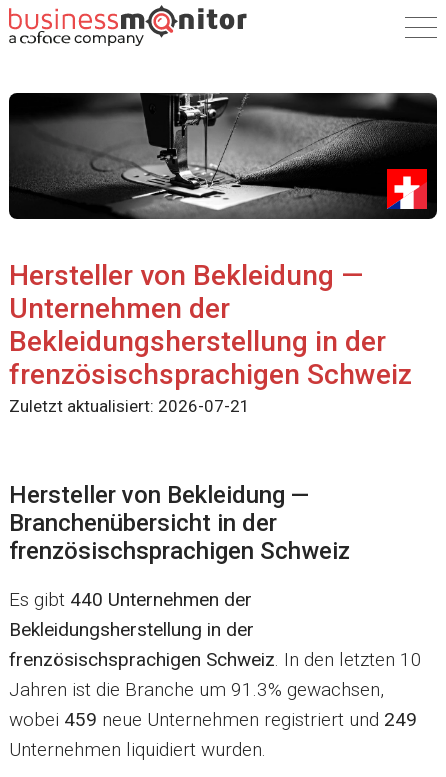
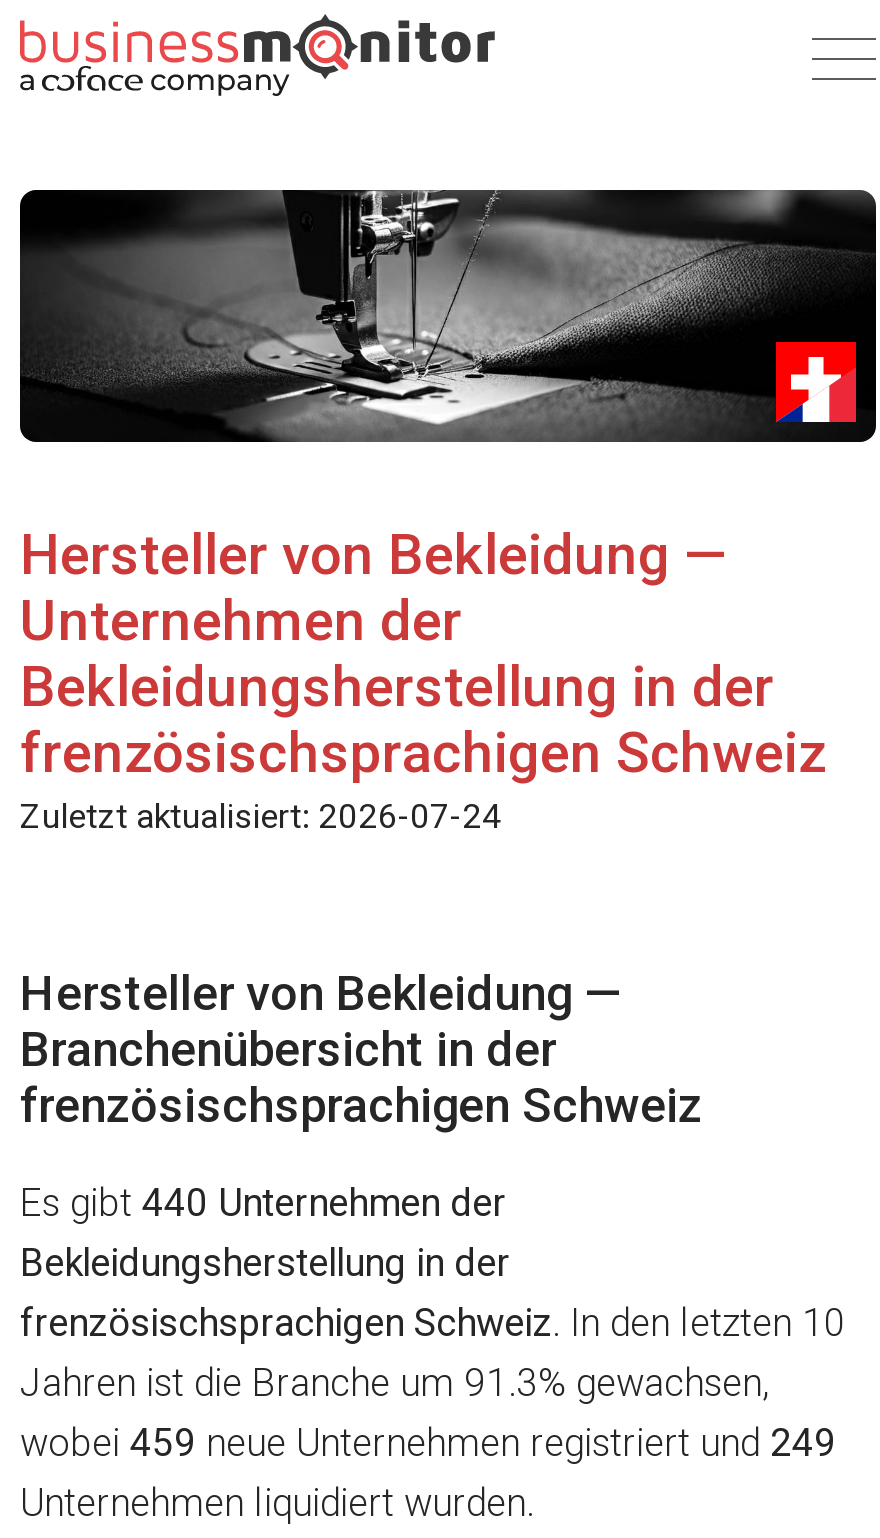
- Zuletzt aktualisiert: 2026-07-21
+ Zuletzt aktualisiert: 2026-07-24
